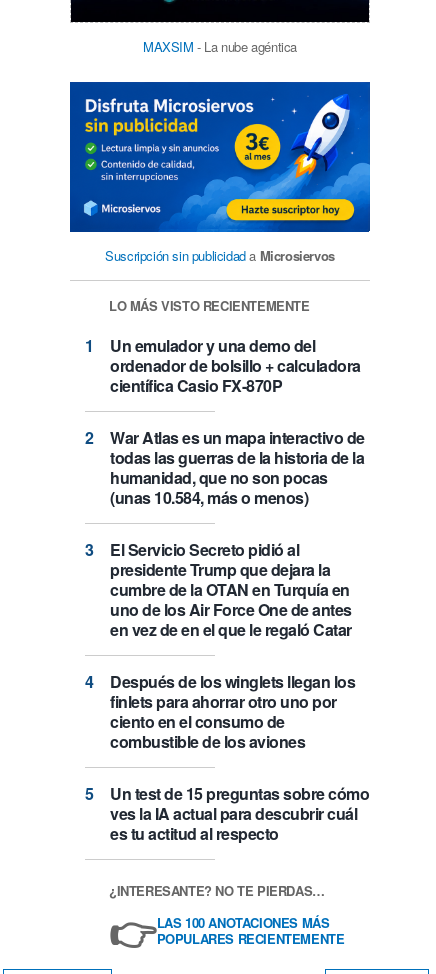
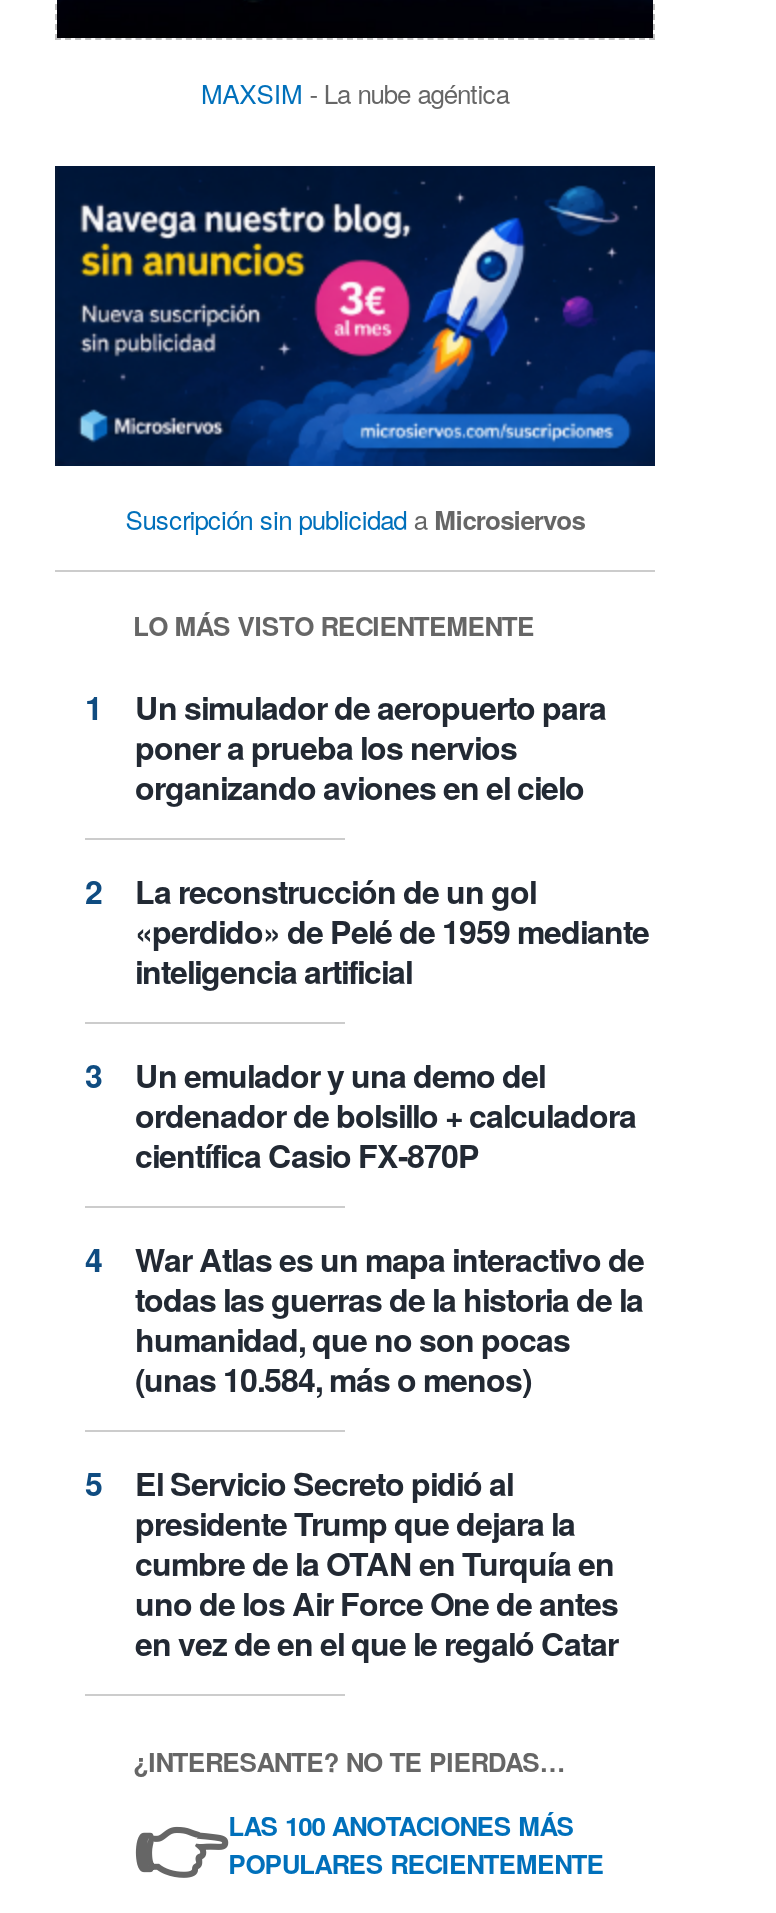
- [image]
+ [image]

+ Un simulador de aeropuerto para
+ poner a prueba los nervios
+ organizando aviones en el cielo
+ La reconstrucción de un gol
+ «perdido» de Pelé de 1959 mediante
+ inteligencia artificial

moved down: Un emulador y una demo del | ordenador de bolsillo + calculadora | científica Casio FX-870P | ... | uno de los Air Force One de antes | en vez de en el que le regaló Catar

- Después de los winglets llegan los
- finlets para ahorrar otro uno por
- ciento en el consumo de
- combustible de los aviones
- Un test de 15 preguntas sobre cómo
- ves la IA actual para descubrir cuál
- es tu actitud al respecto
